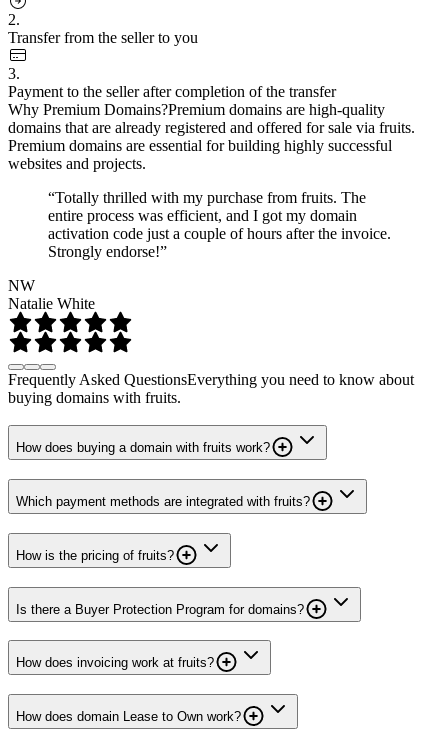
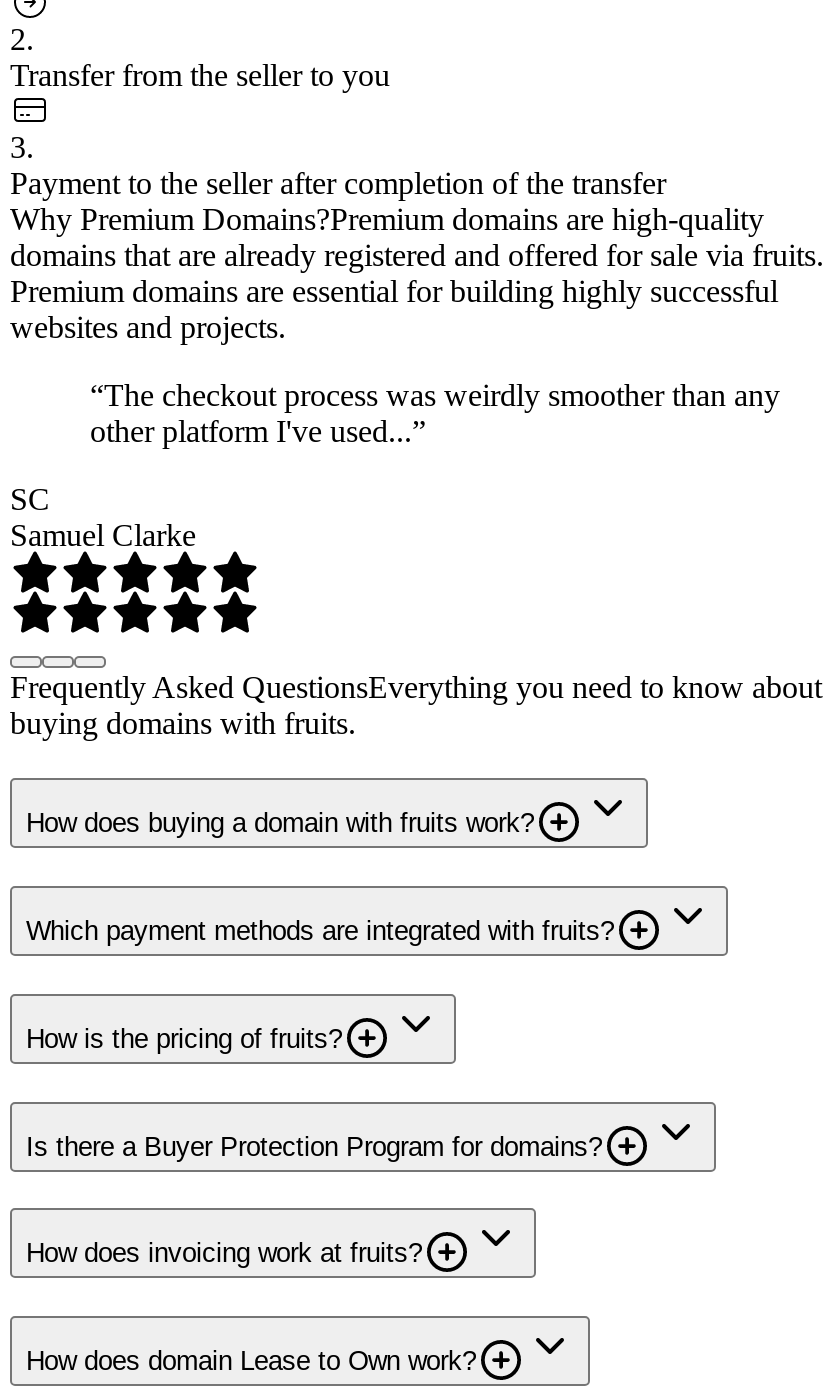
- “Totally thrilled with my purchase from fruits. The
- entire process was efficient, and I got my domain
- activation code just a couple of hours after the invoice.
- Strongly endorse!”
+ “The checkout process was weirdly smoother than any
+ other platform I've used...”

- NW
- Natalie White
+ SC
+ Samuel Clarke
